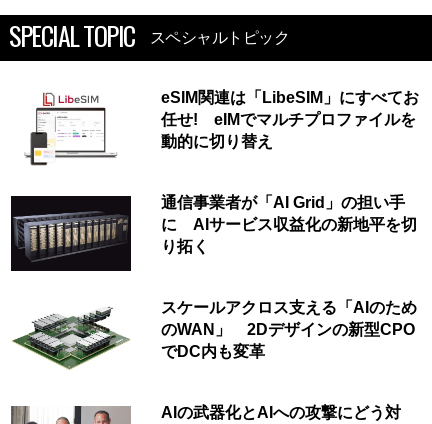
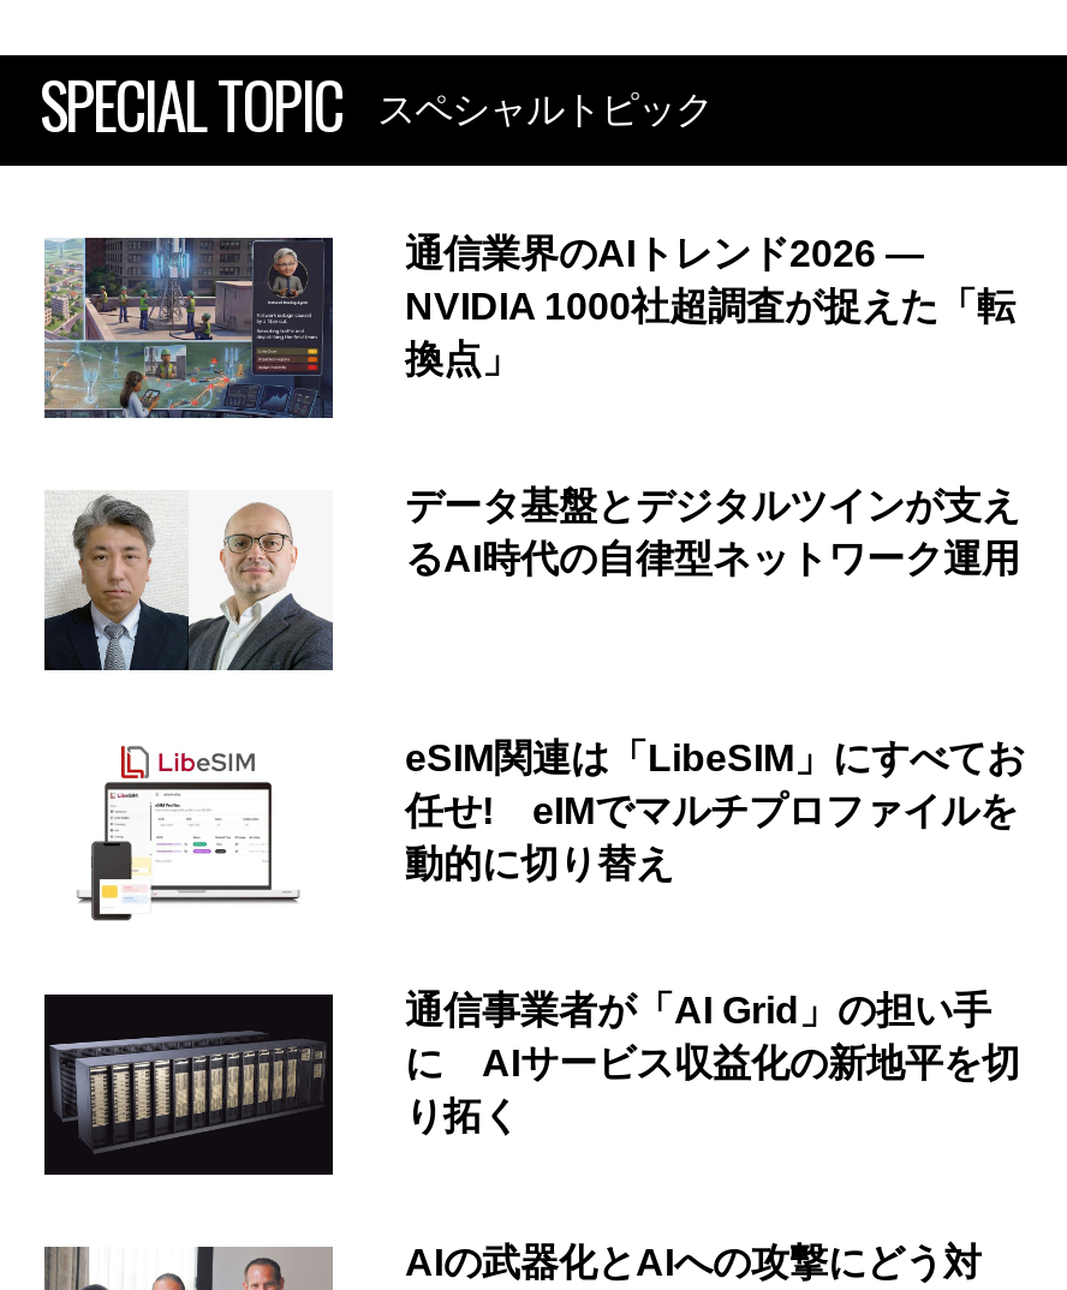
+ [image]
+ 通信業界のAIトレンド2026 ―
+ NVIDIA 1000社超調査が捉えた「転
+ 換点」

+ [image]
+ データ基盤とデジタルツインが支え
+ るAI時代の自律型ネットワーク運用

moved down: [image] | eSIM関連は「LibeSIM」にすべてお | 任せ! eIMでマルチプロファイルを | 動的に切り替え | 通信事業者が「AI Grid」の担い手 | に AIサービス収益化の新地平を切 | り拓く

- [image]
- スケールアクロス支える「AIのため
- のWAN」 2Dデザインの新型CPO
- でDC内も変革
